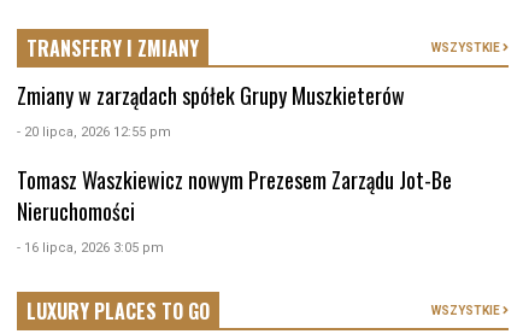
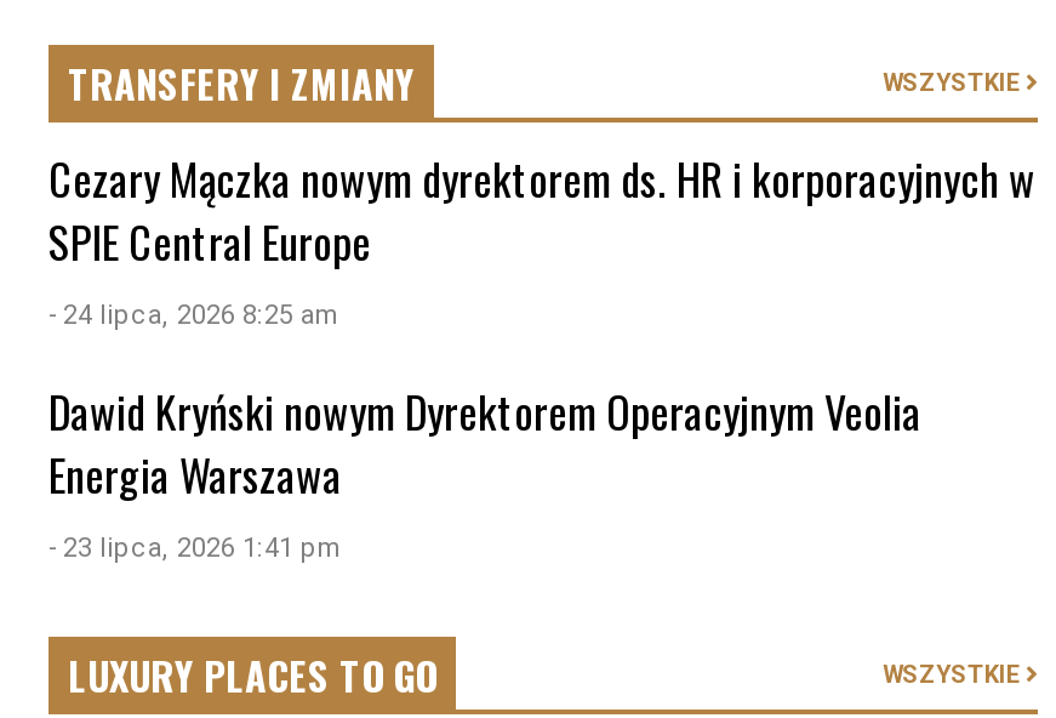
- Zmiany w zarządach spółek Grupy Muszkieterów
- - 20 lipca, 2026 12:55 pm
+ Cezary Mączka nowym dyrektorem ds. HR i korporacyjnych w
+ SPIE Central Europe
+ - 24 lipca, 2026 8:25 am

- Tomasz Waszkiewicz nowym Prezesem Zarządu Jot-Be
- Nieruchomości
- - 16 lipca, 2026 3:05 pm
+ Dawid Kryński nowym Dyrektorem Operacyjnym Veolia
+ Energia Warszawa
+ - 23 lipca, 2026 1:41 pm
